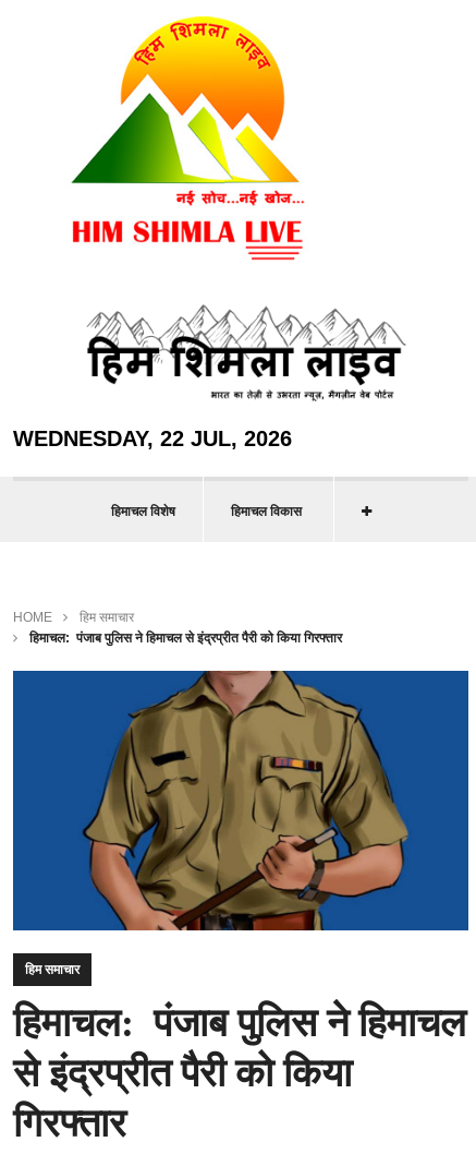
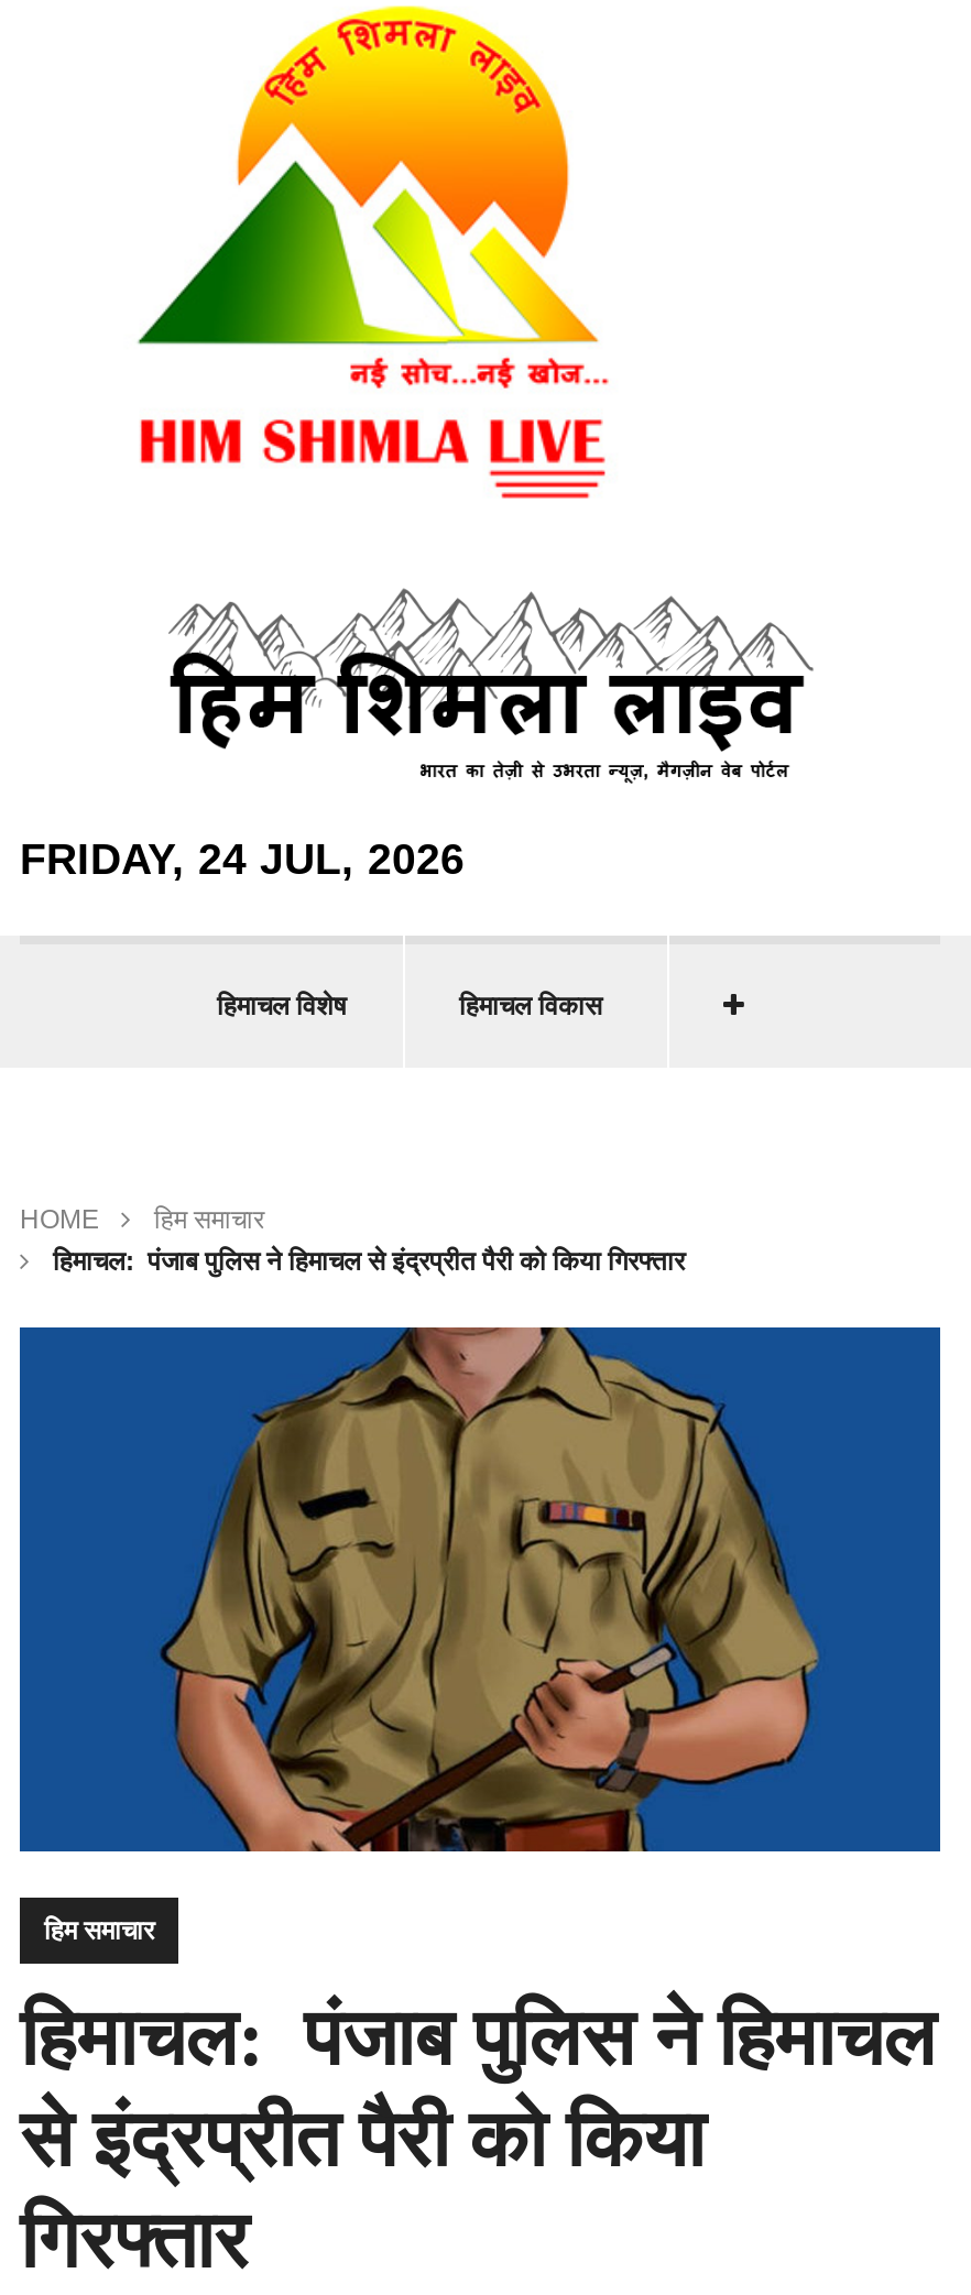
- WEDNESDAY, 22 JUL, 2026
+ FRIDAY, 24 JUL, 2026
